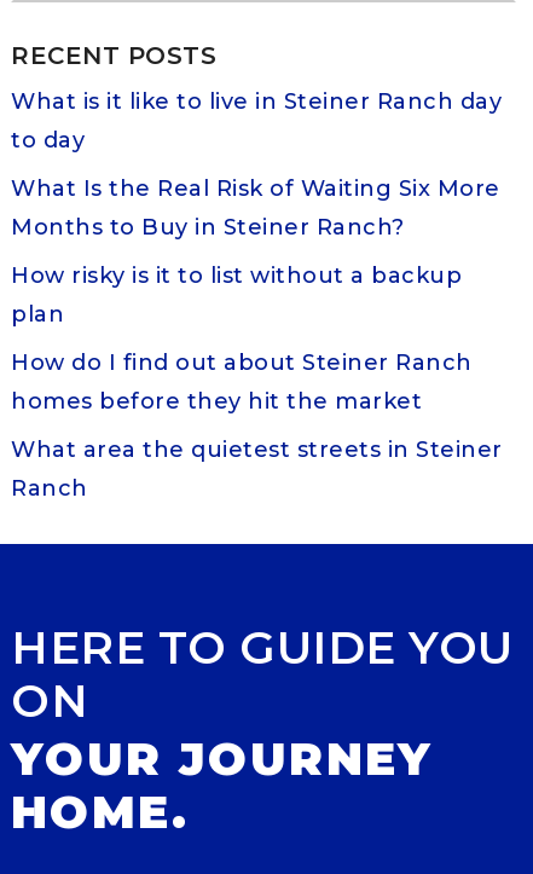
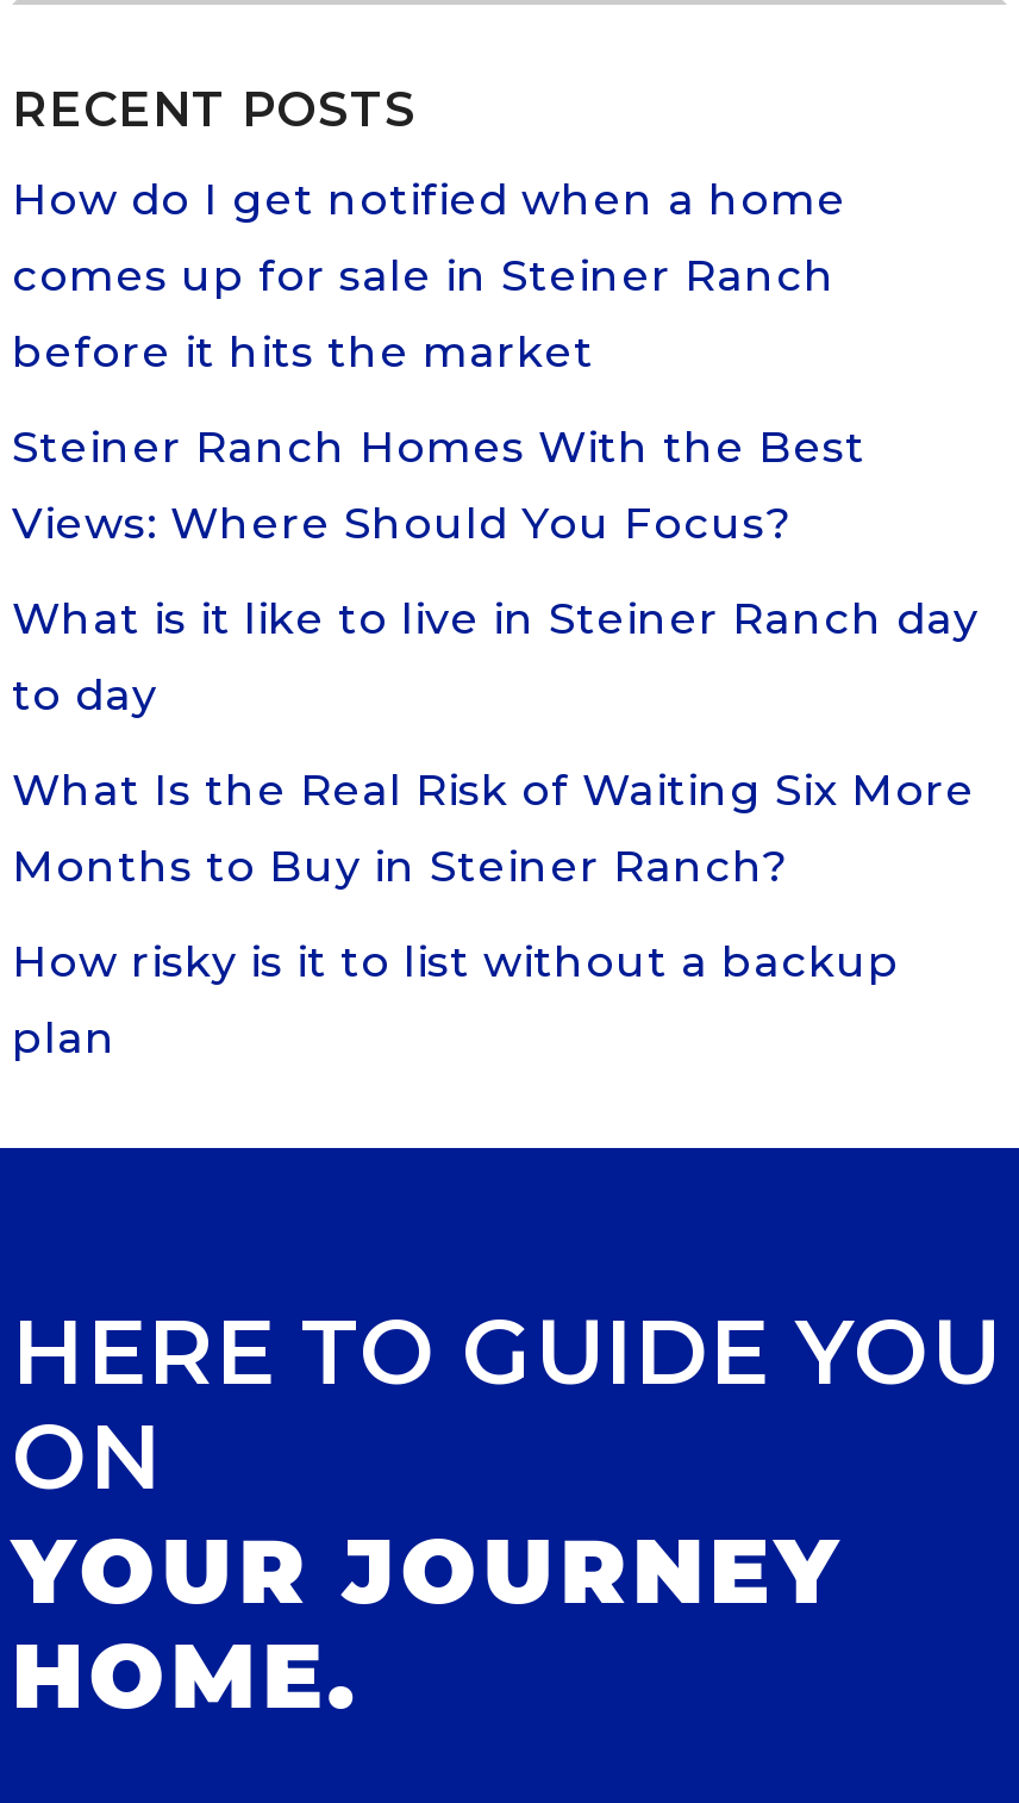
+ How do I get notified when a home
+ comes up for sale in Steiner Ranch
+ before it hits the market
+ Steiner Ranch Homes With the Best
+ Views: Where Should You Focus?

moved down: What is it like to live in Steiner Ranch day | to day | What Is the Real Risk of Waiting Six More | Months to Buy in Steiner Ranch? | How risky is it to list without a backup | plan

- How do I find out about Steiner Ranch
- homes before they hit the market
- What area the quietest streets in Steiner
- Ranch
